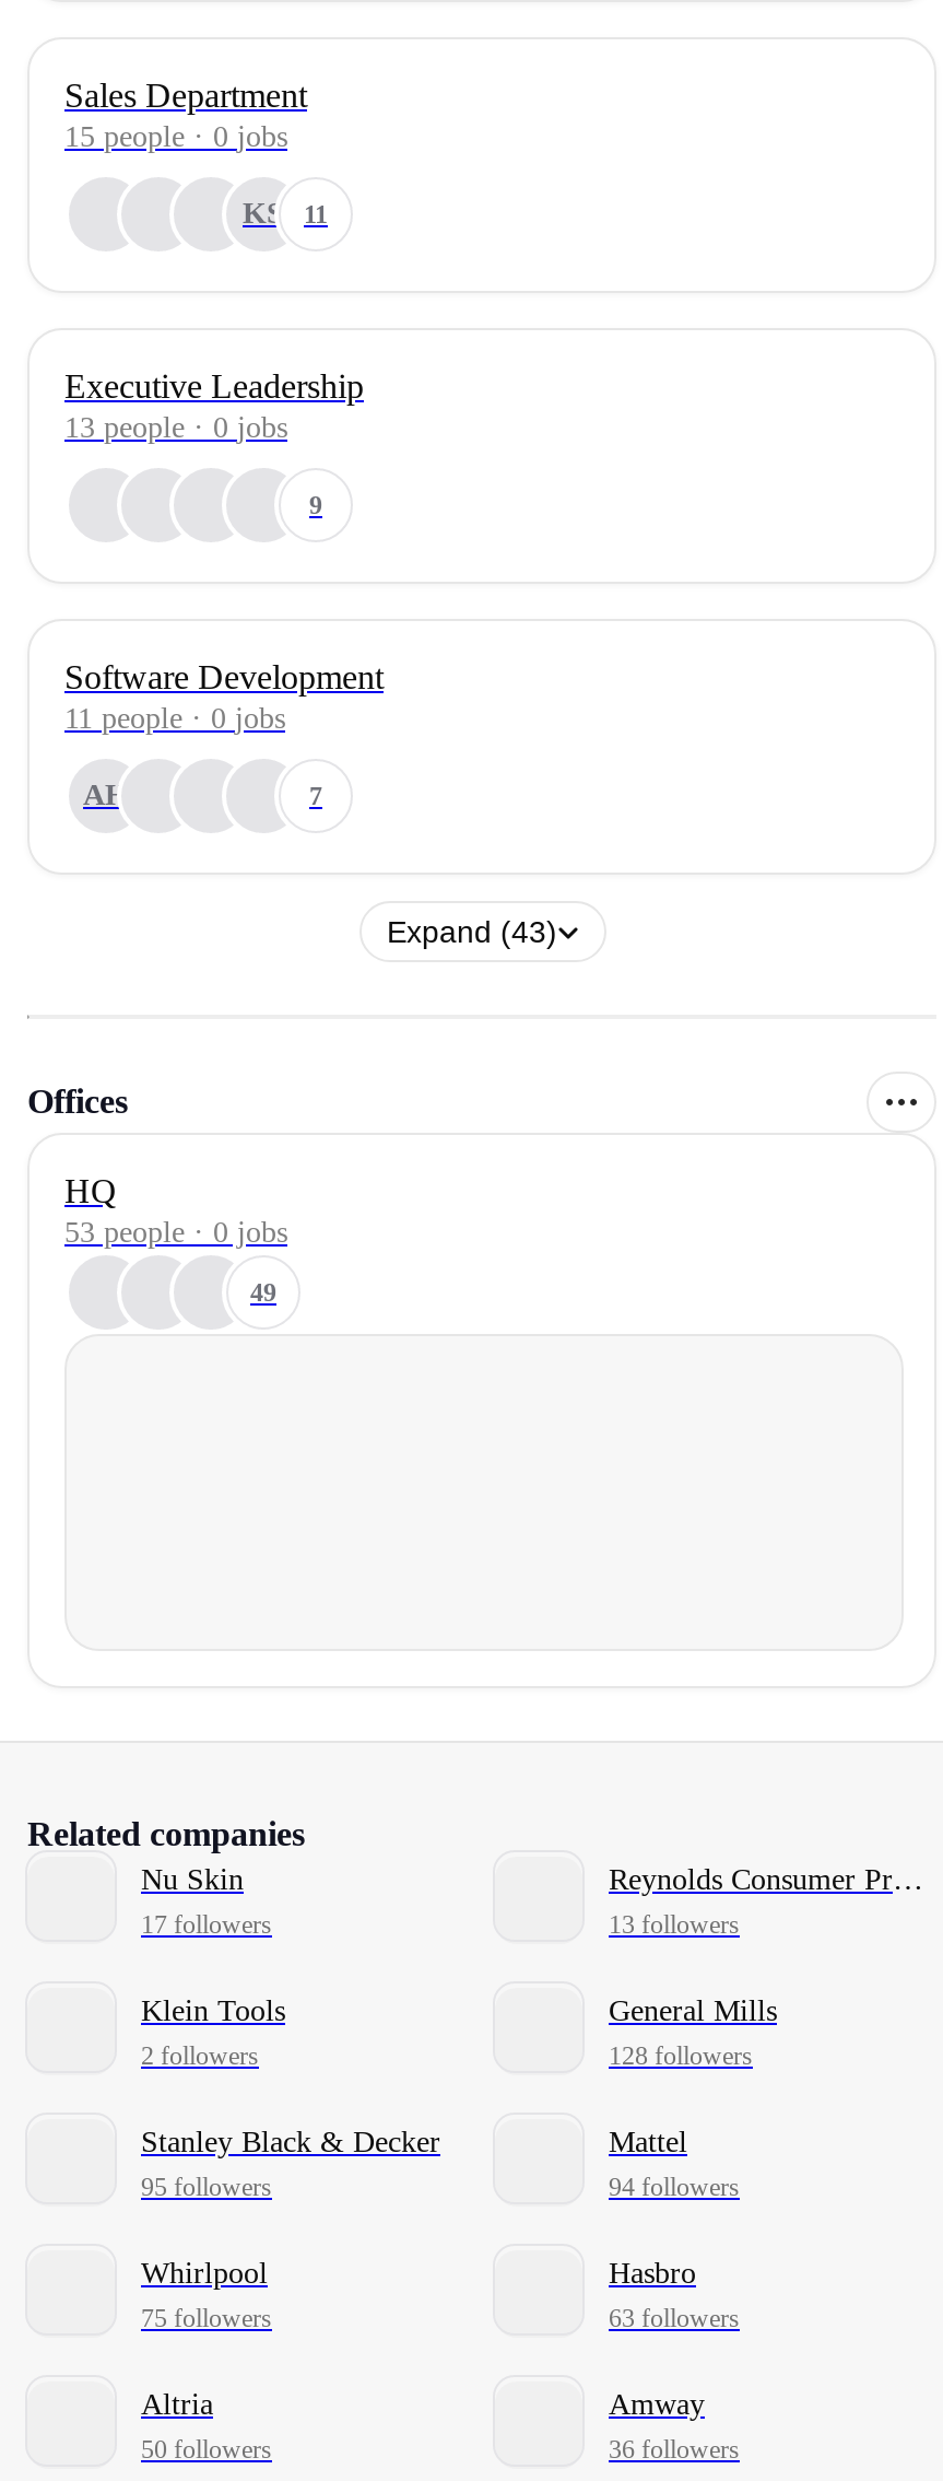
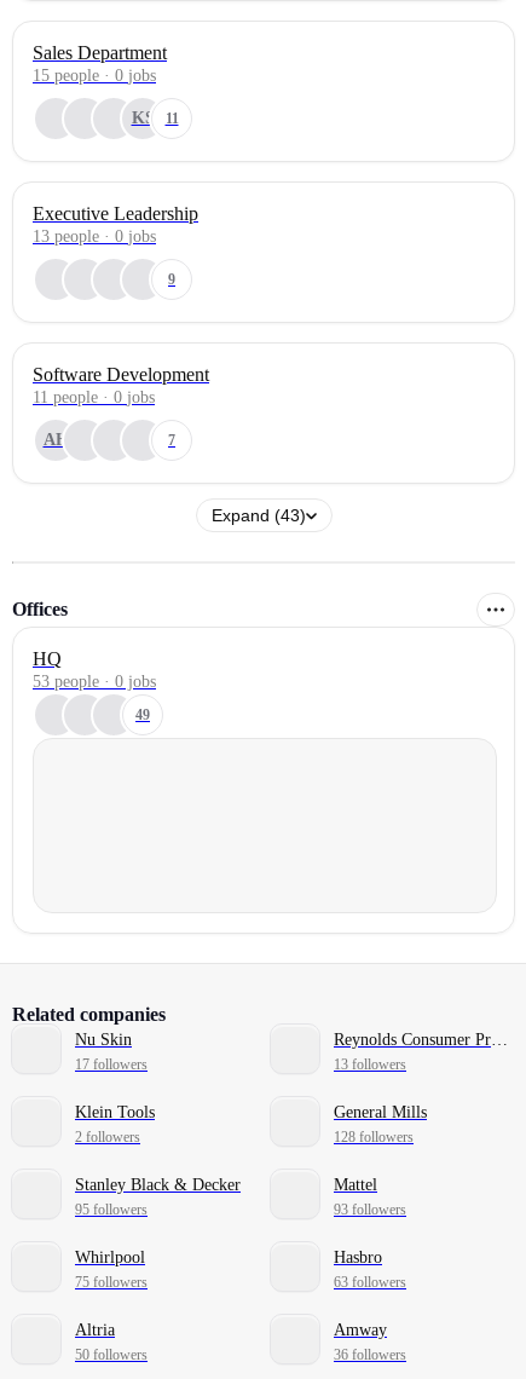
- 94 followers
+ 93 followers
